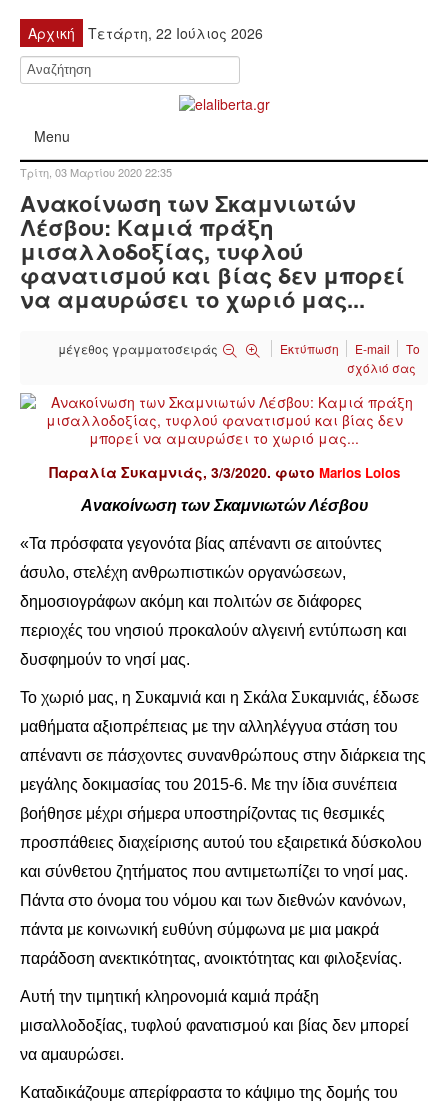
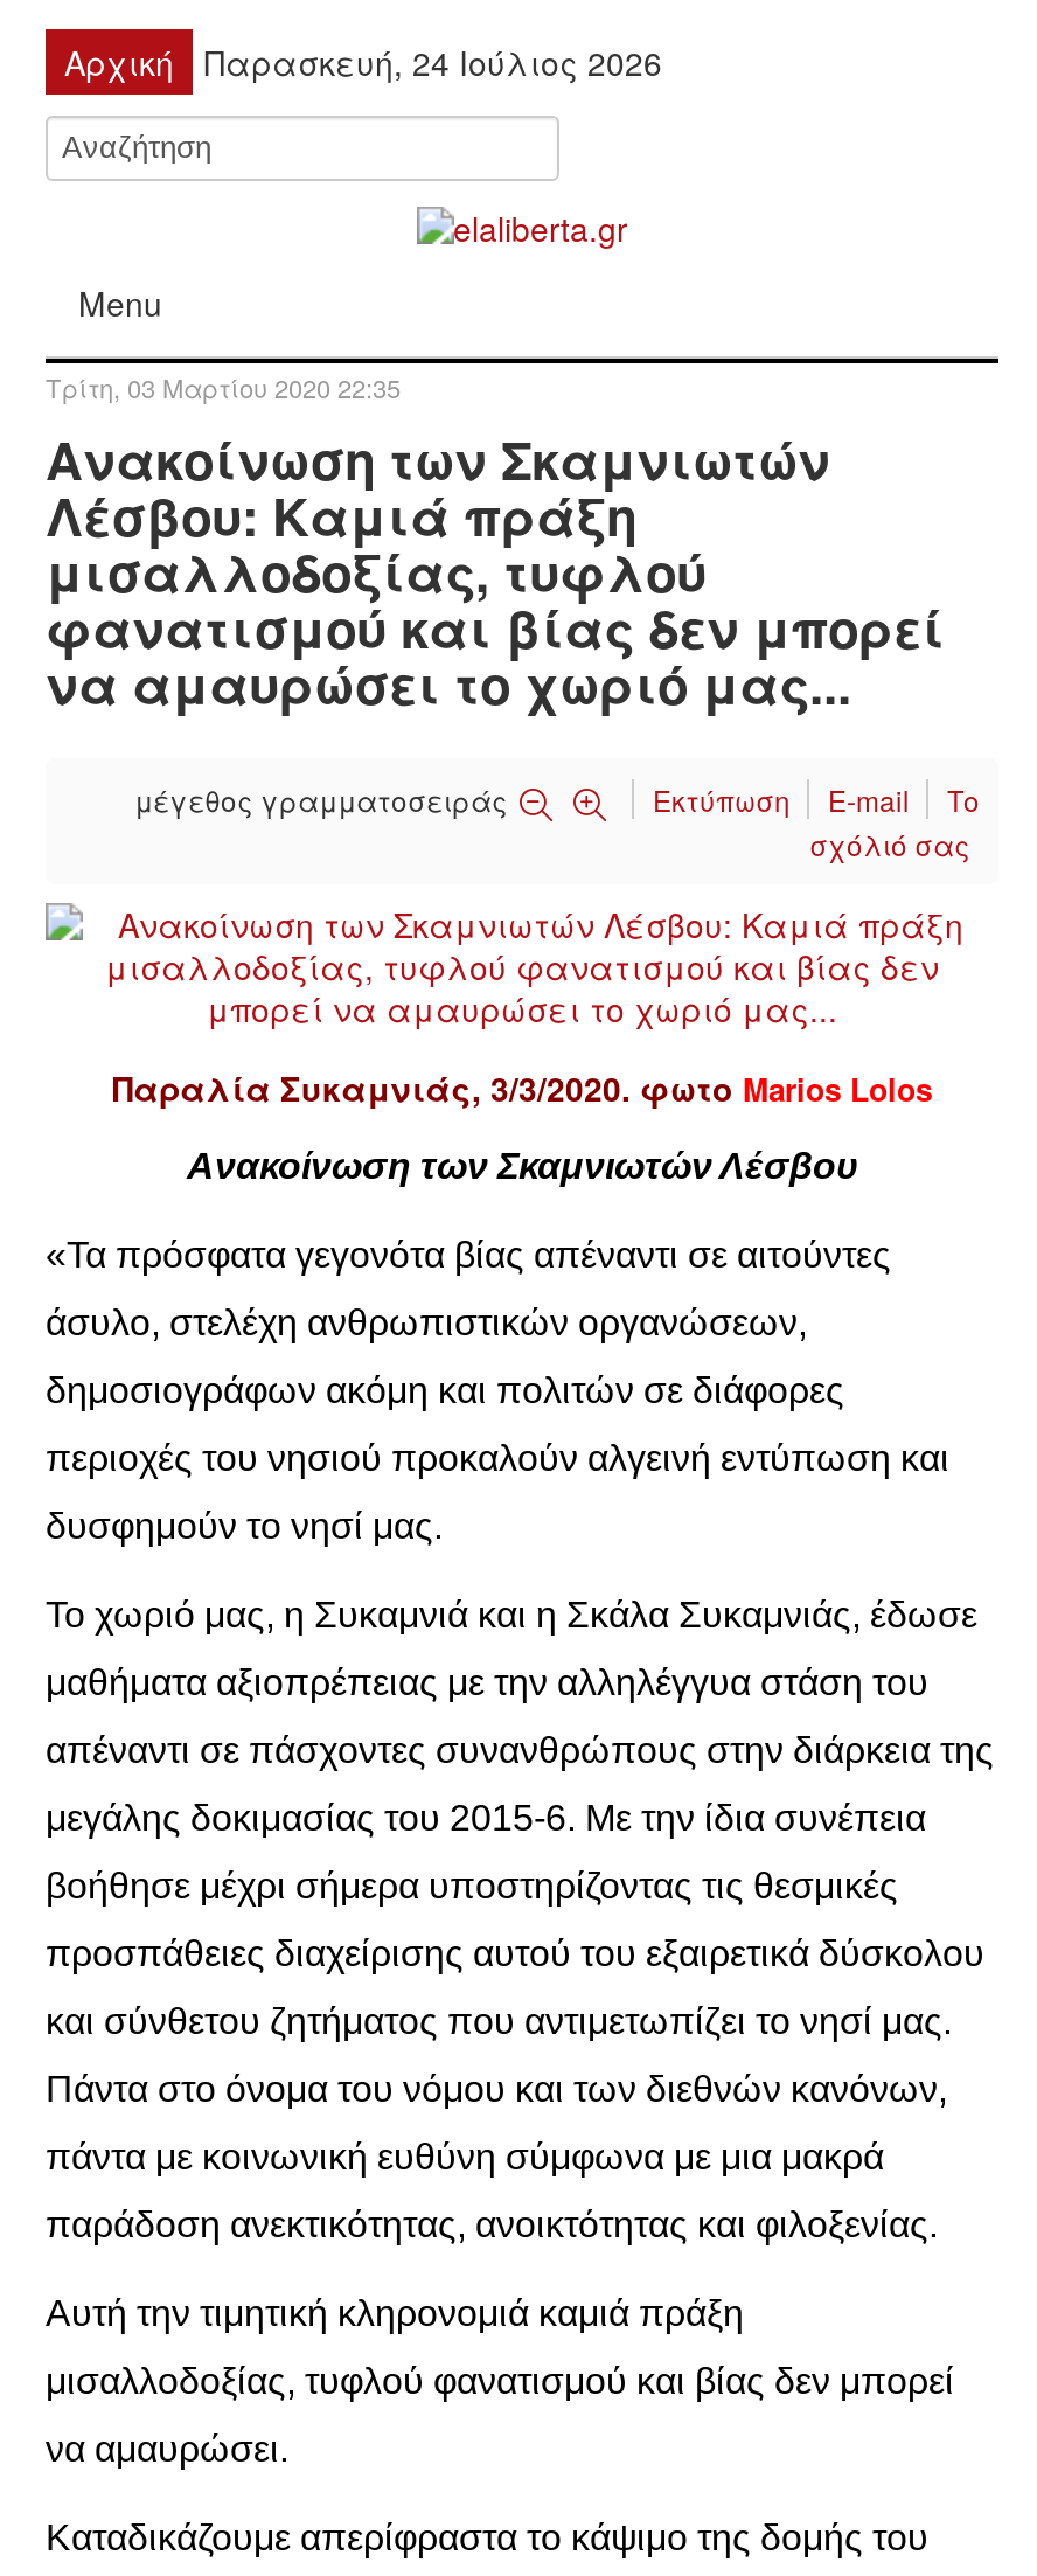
- Τετάρτη, 22 Ιούλιος 2026
+ Παρασκευή, 24 Ιούλιος 2026
